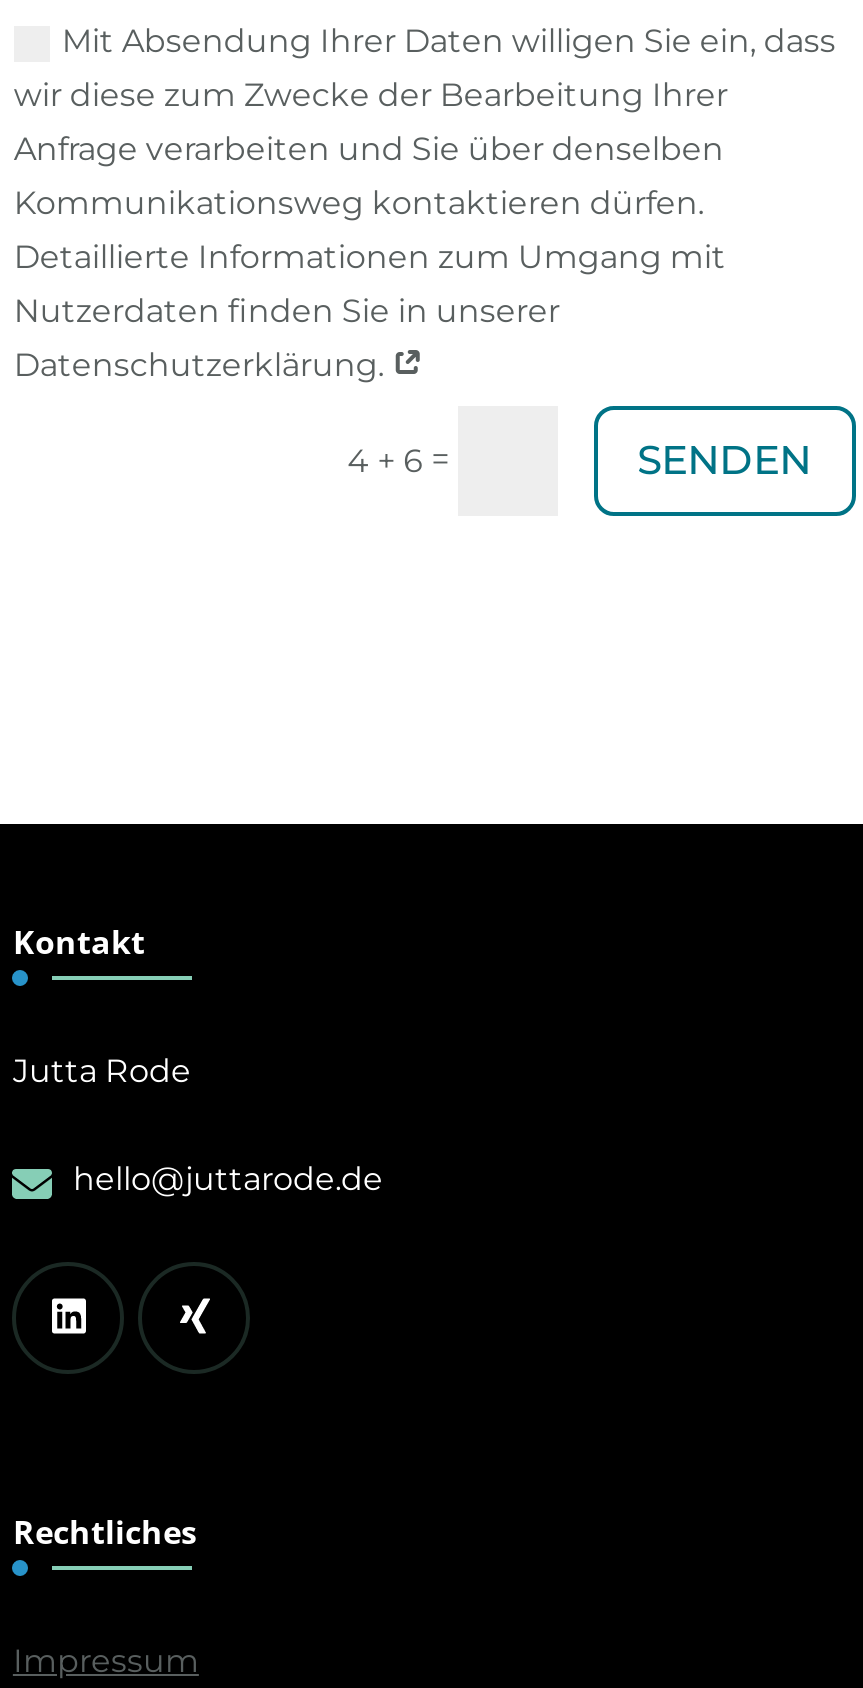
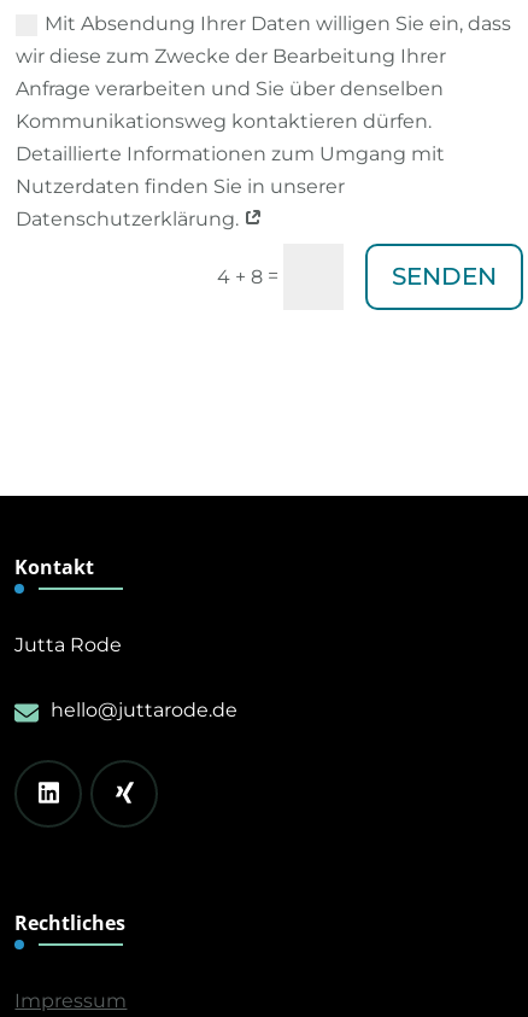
- 4 + 6 =
+ 4 + 8 =
